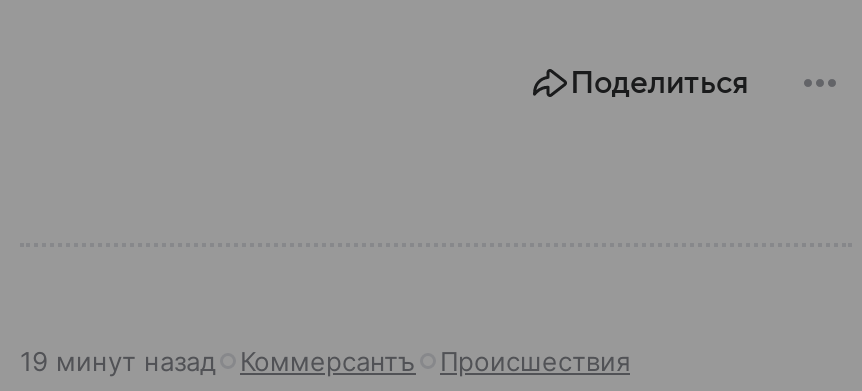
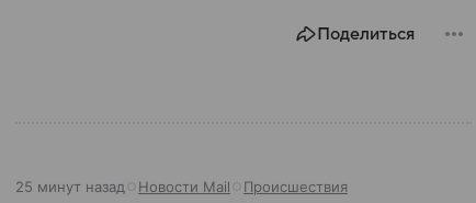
- 19 минут назад
- Коммерсантъ
+ 25 минут назад
+ Новости Mail
